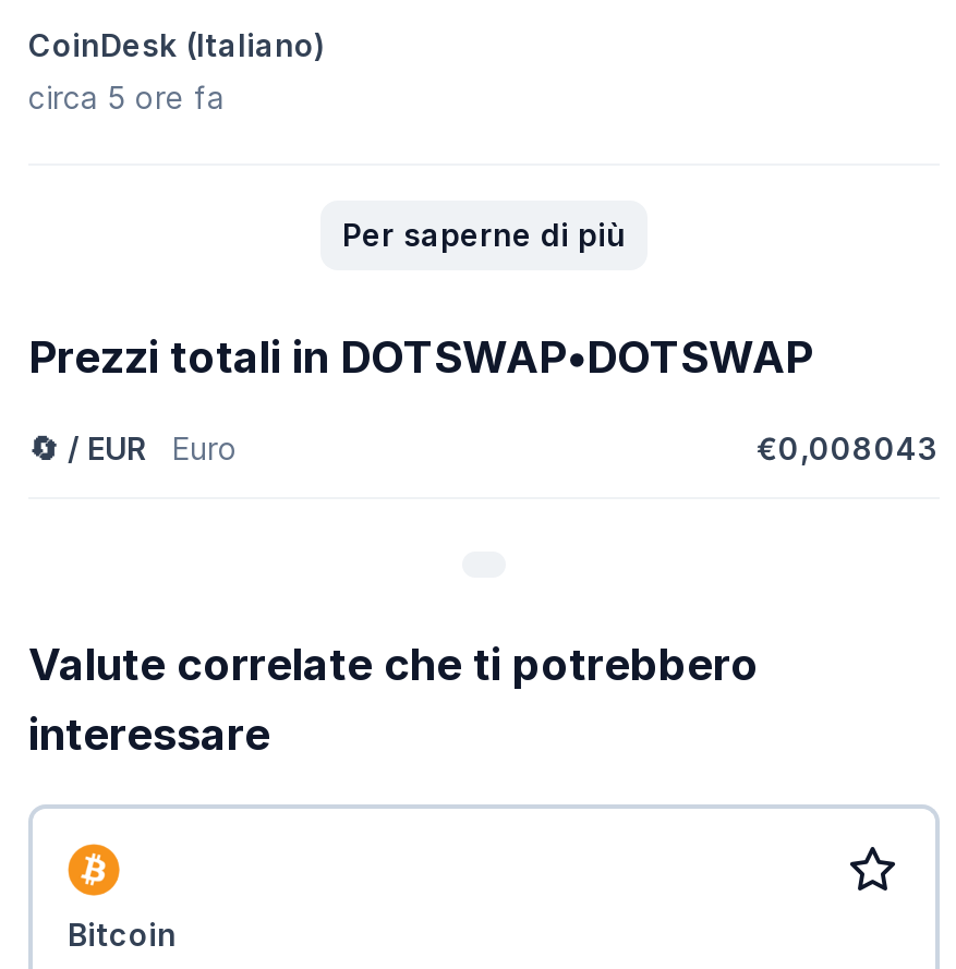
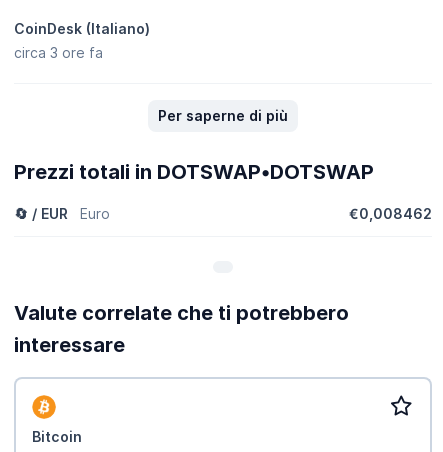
- circa 5 ore fa
+ circa 3 ore fa

- €0,008043
+ €0,008462
